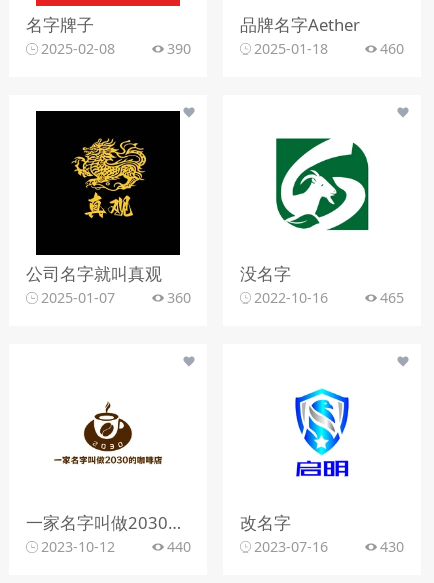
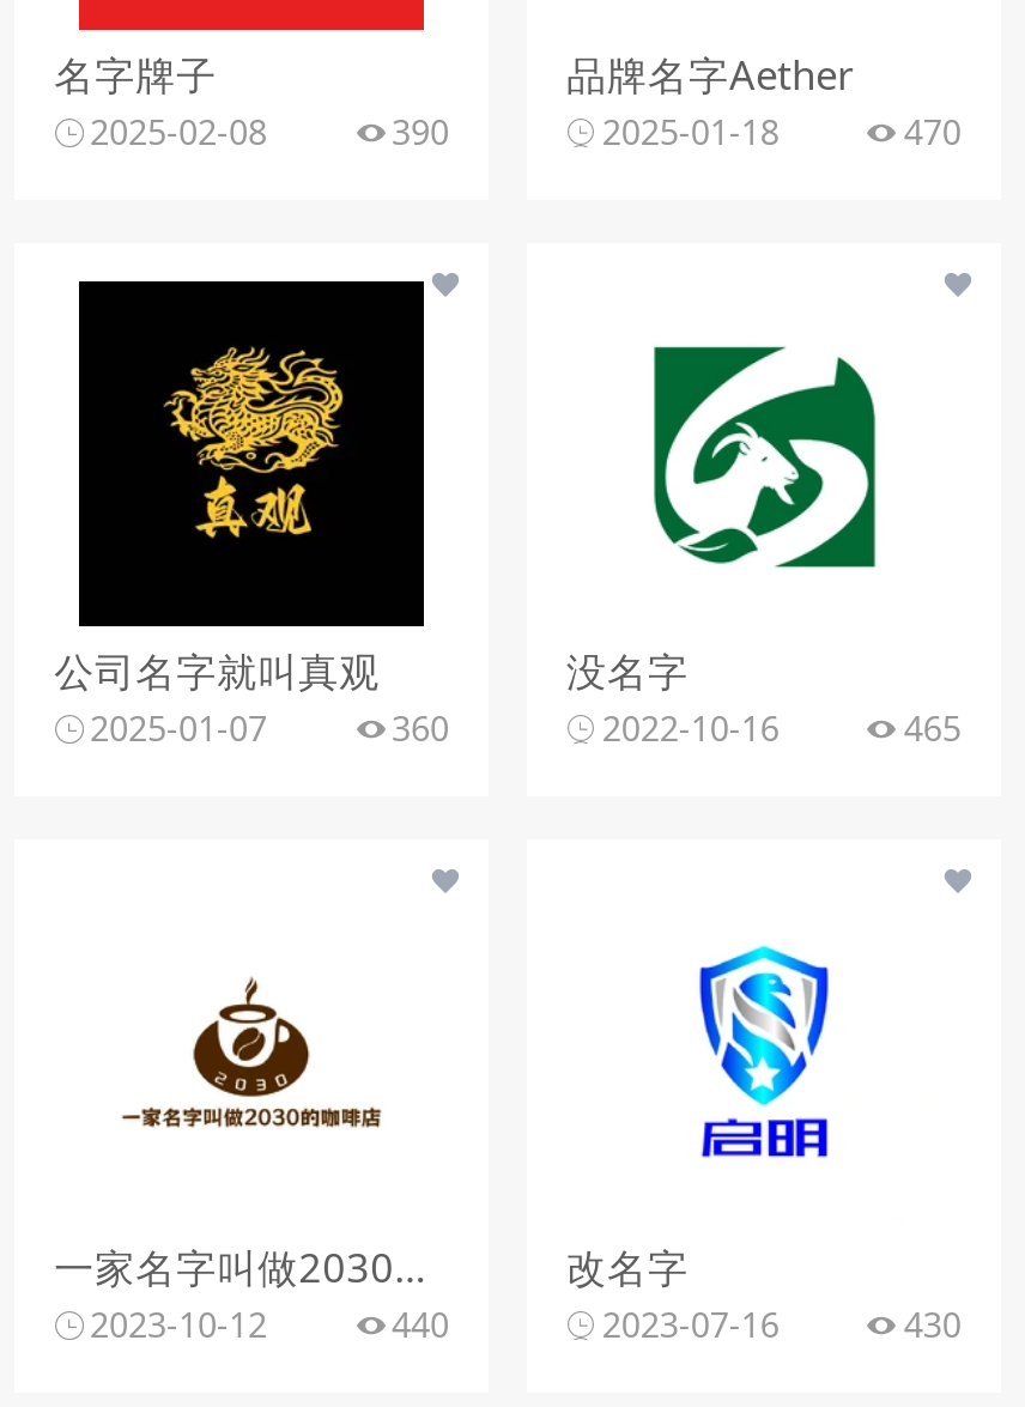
- 460
+ 470
